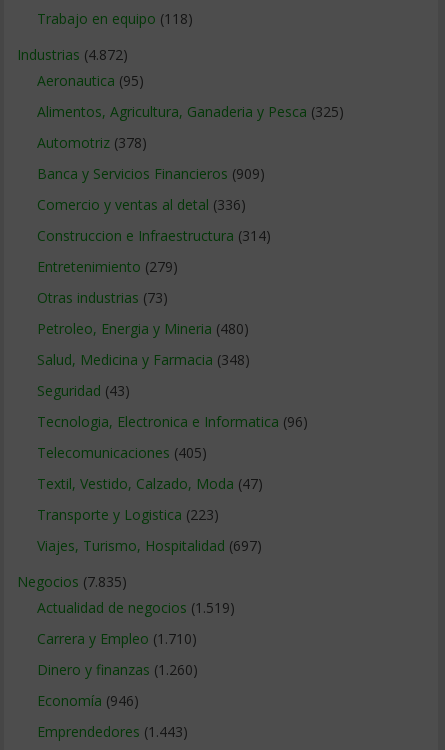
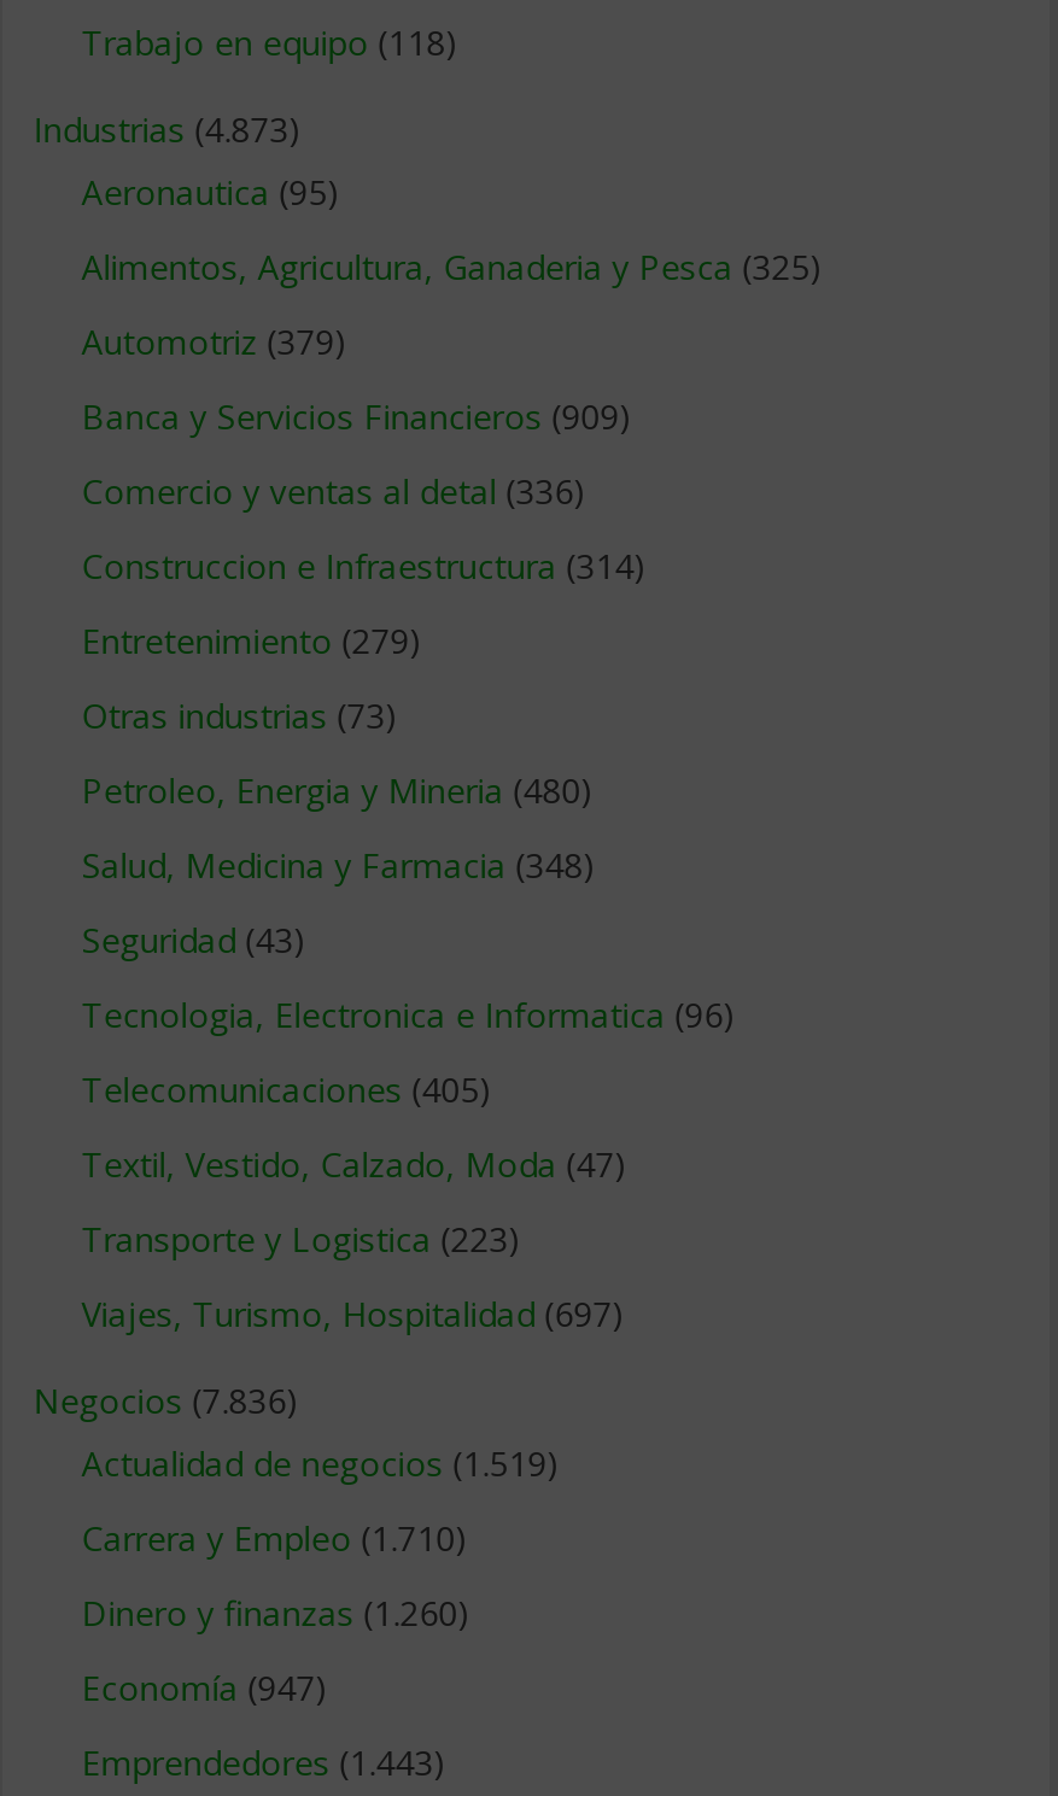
- Industrias (4.872)
+ Industrias (4.873)

- Automotriz (378)
+ Automotriz (379)

- Negocios (7.835)
+ Negocios (7.836)

- Economía (946)
+ Economía (947)
